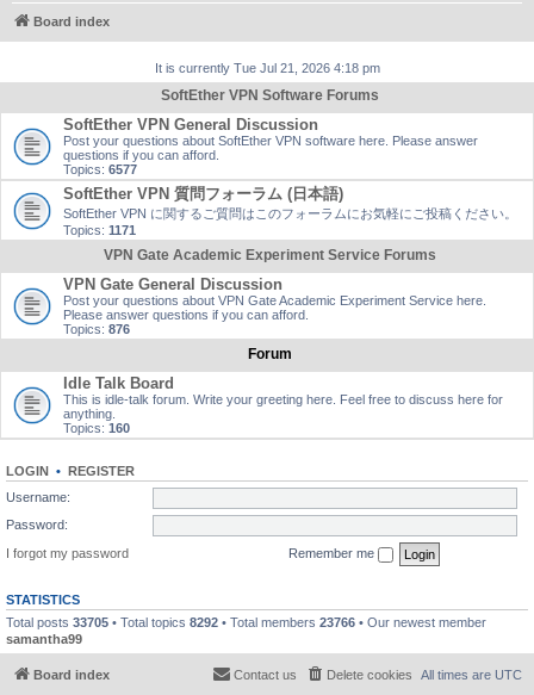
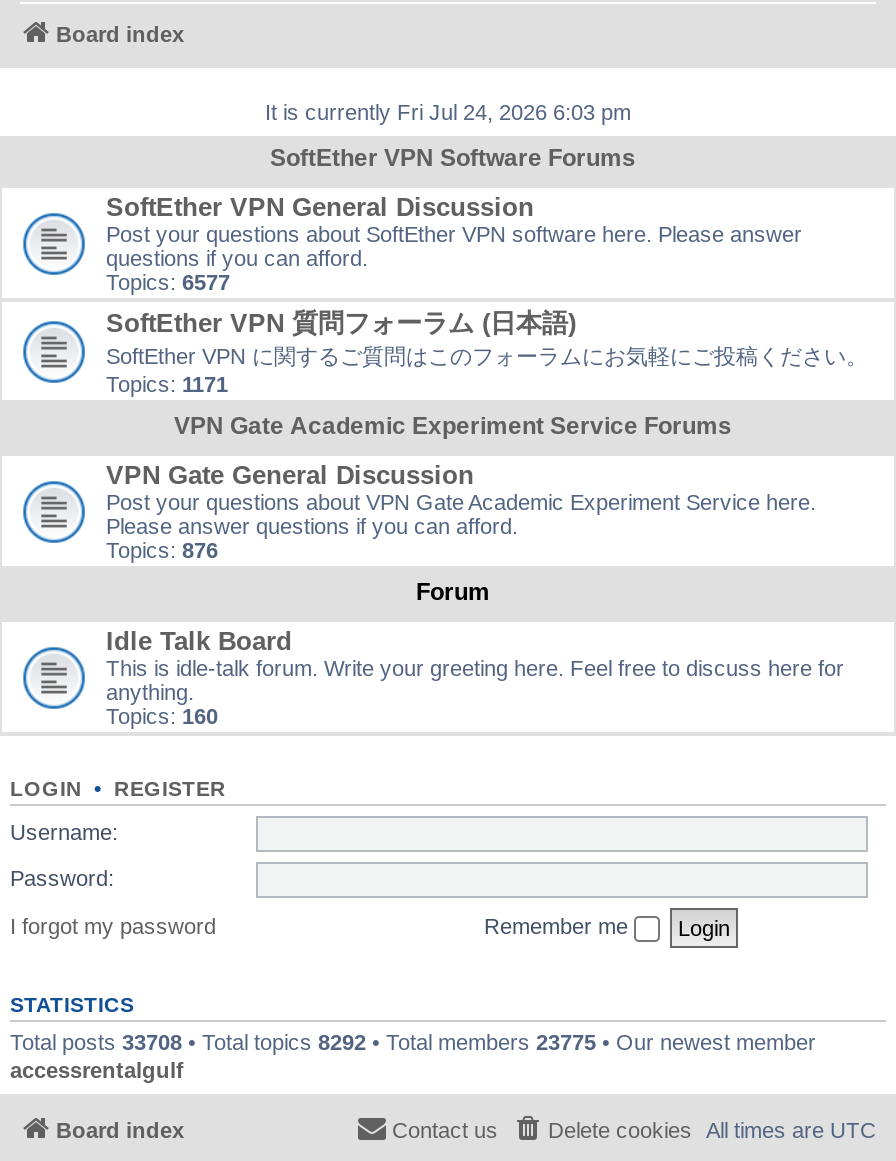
- It is currently Tue Jul 21, 2026 4:18 pm
+ It is currently Fri Jul 24, 2026 6:03 pm

- Total posts 33705 • Total topics 8292 • Total members 23766 • Our newest member
- samantha99
+ Total posts 33708 • Total topics 8292 • Total members 23775 • Our newest member
+ accessrentalgulf
